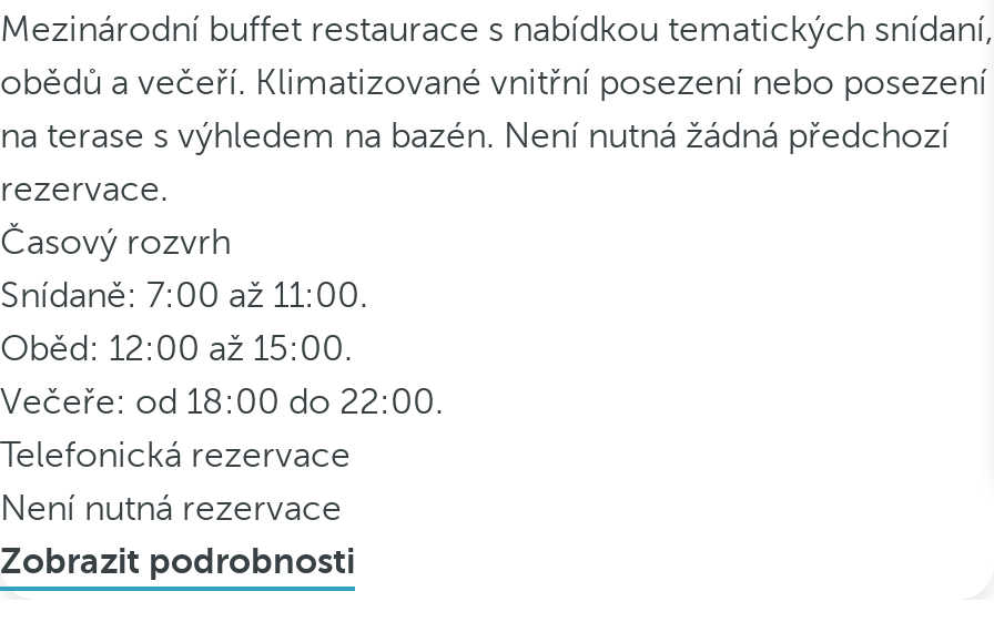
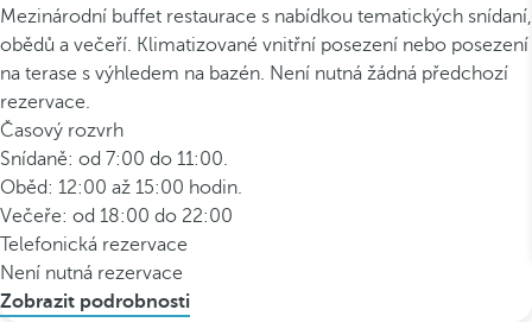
- Snídaně: 7:00 až 11:00.
- Oběd: 12:00 až 15:00.
- Večeře: od 18:00 do 22:00.
+ Snídaně: od 7:00 do 11:00.
+ Oběd: 12:00 až 15:00 hodin.
+ Večeře: od 18:00 do 22:00
